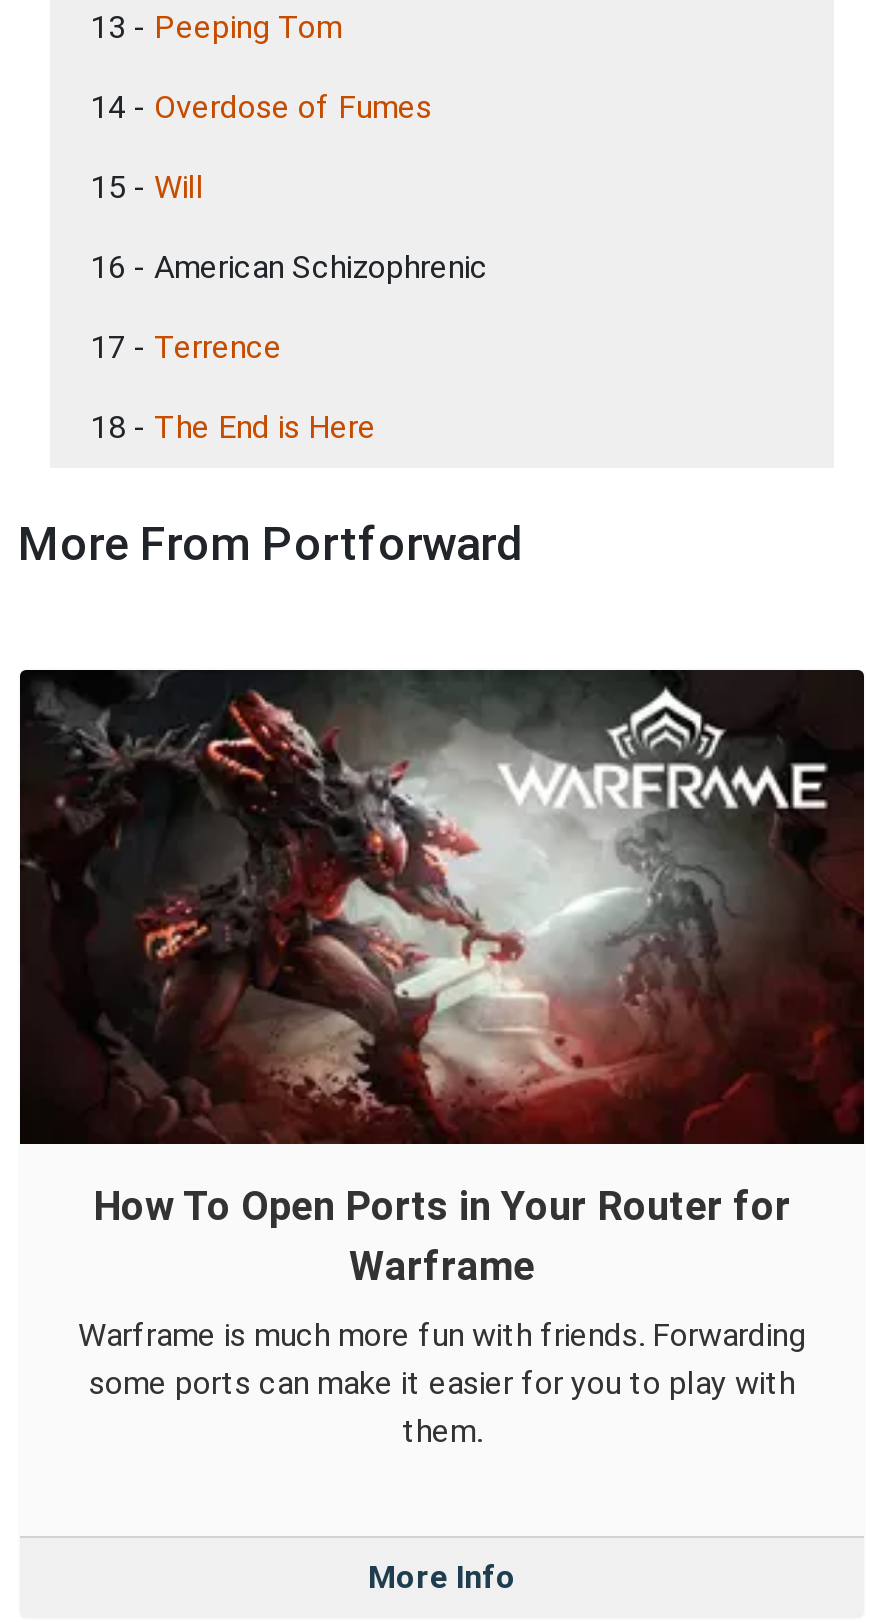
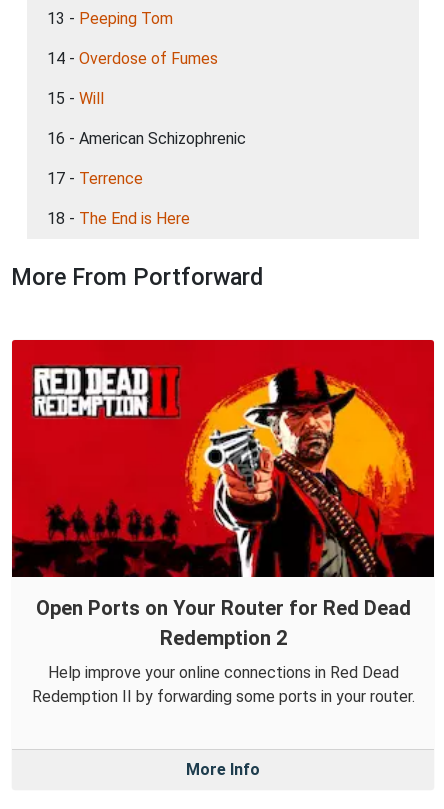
- [image]
- How To Open Ports in Your Router for
- Warframe
+ [image]
+ Open Ports on Your Router for Red Dead
+ Redemption 2

- Warframe is much more fun with friends. Forwarding
- some ports can make it easier for you to play with
- them.
+ Help improve your online connections in Red Dead
+ Redemption II by forwarding some ports in your router.
